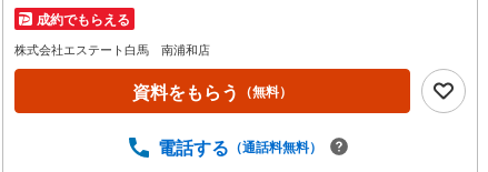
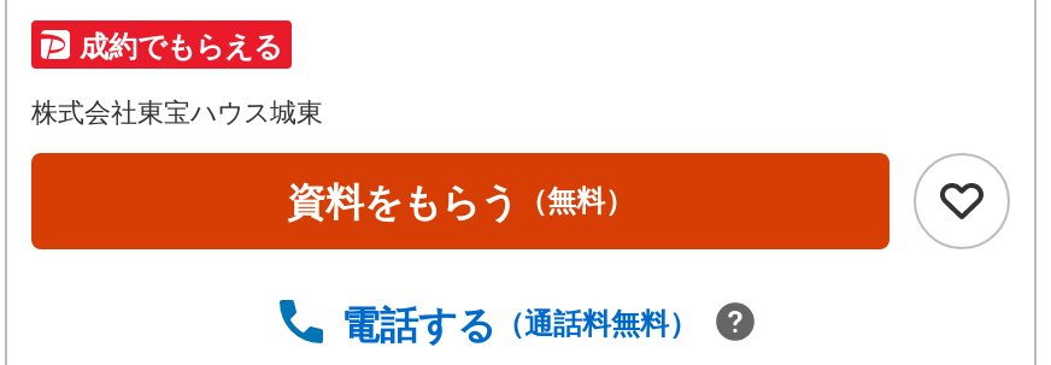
- 株式会社エステート白馬 南浦和店
+ 株式会社東宝ハウス城東
